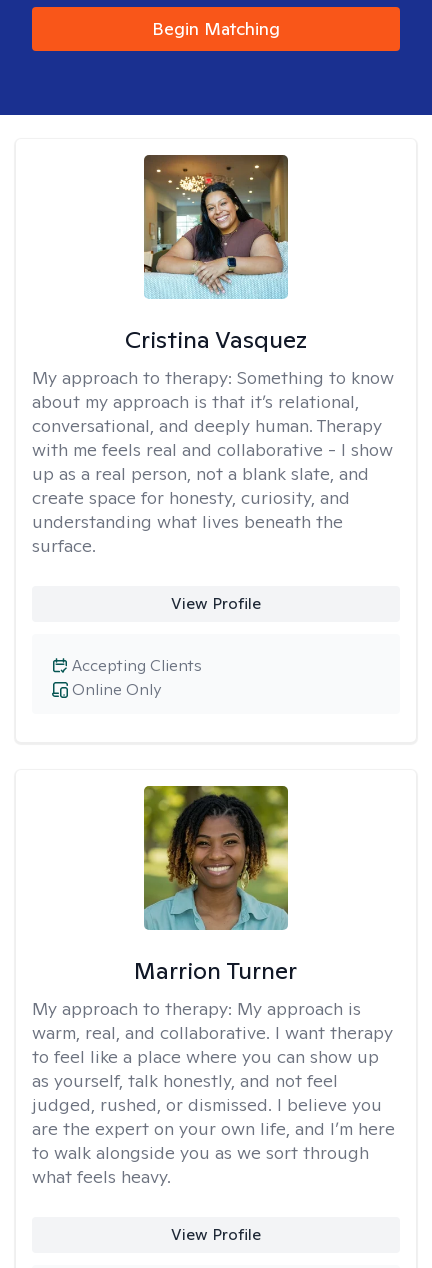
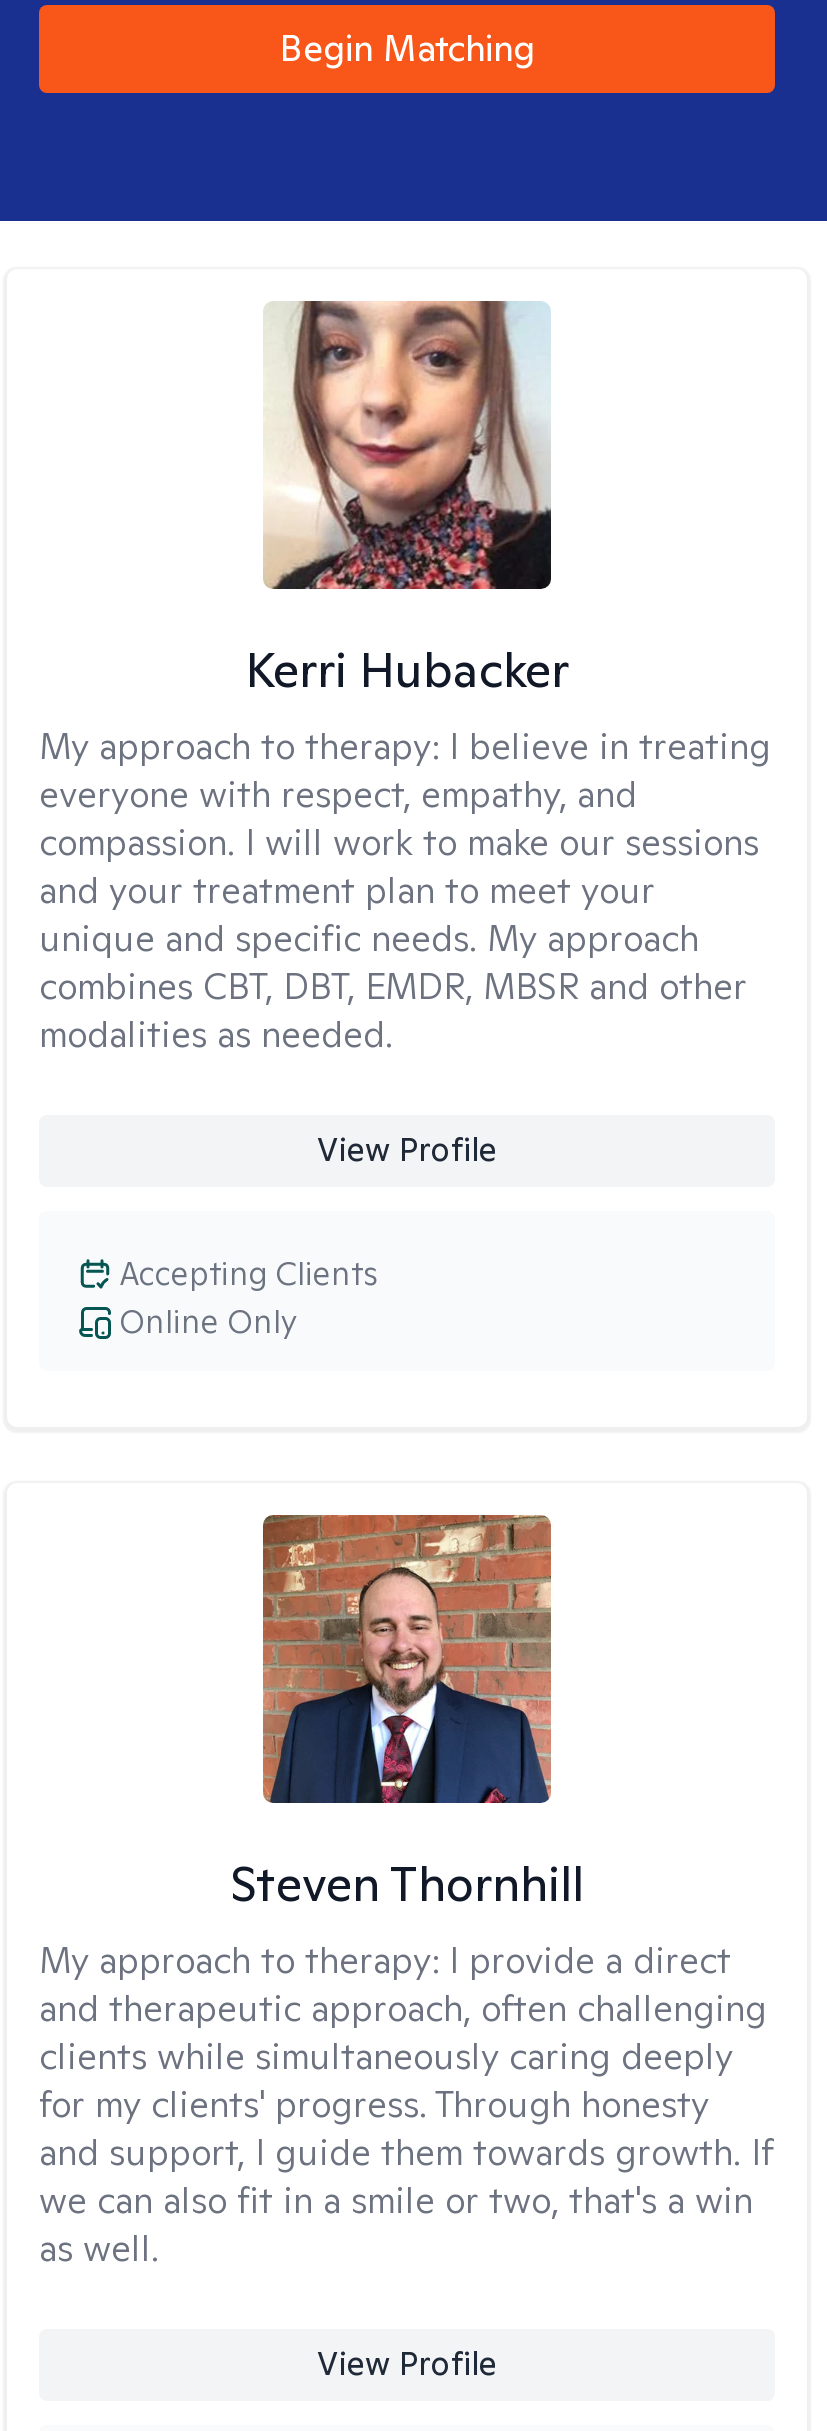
- [image]
- Cristina Vasquez
- My approach to therapy: Something to know
- about my approach is that it’s relational,
- conversational, and deeply human. Therapy
- with me feels real and collaborative - I show
- up as a real person, not a blank slate, and
- create space for honesty, curiosity, and
- understanding what lives beneath the
- surface.
+ [image]
+ Kerri Hubacker
+ My approach to therapy: I believe in treating
+ everyone with respect, empathy, and
+ compassion. I will work to make our sessions
+ and your treatment plan to meet your
+ unique and specific needs. My approach
+ combines CBT, DBT, EMDR, MBSR and other
+ modalities as needed.

- [image]
- Marrion Turner
- My approach to therapy: My approach is
- warm, real, and collaborative. I want therapy
- to feel like a place where you can show up
- as yourself, talk honestly, and not feel
- judged, rushed, or dismissed. I believe you
- are the expert on your own life, and I’m here
- to walk alongside you as we sort through
- what feels heavy.
+ [image]
+ Steven Thornhill
+ My approach to therapy: I provide a direct
+ and therapeutic approach, often challenging
+ clients while simultaneously caring deeply
+ for my clients' progress. Through honesty
+ and support, I guide them towards growth. If
+ we can also fit in a smile or two, that's a win
+ as well.
